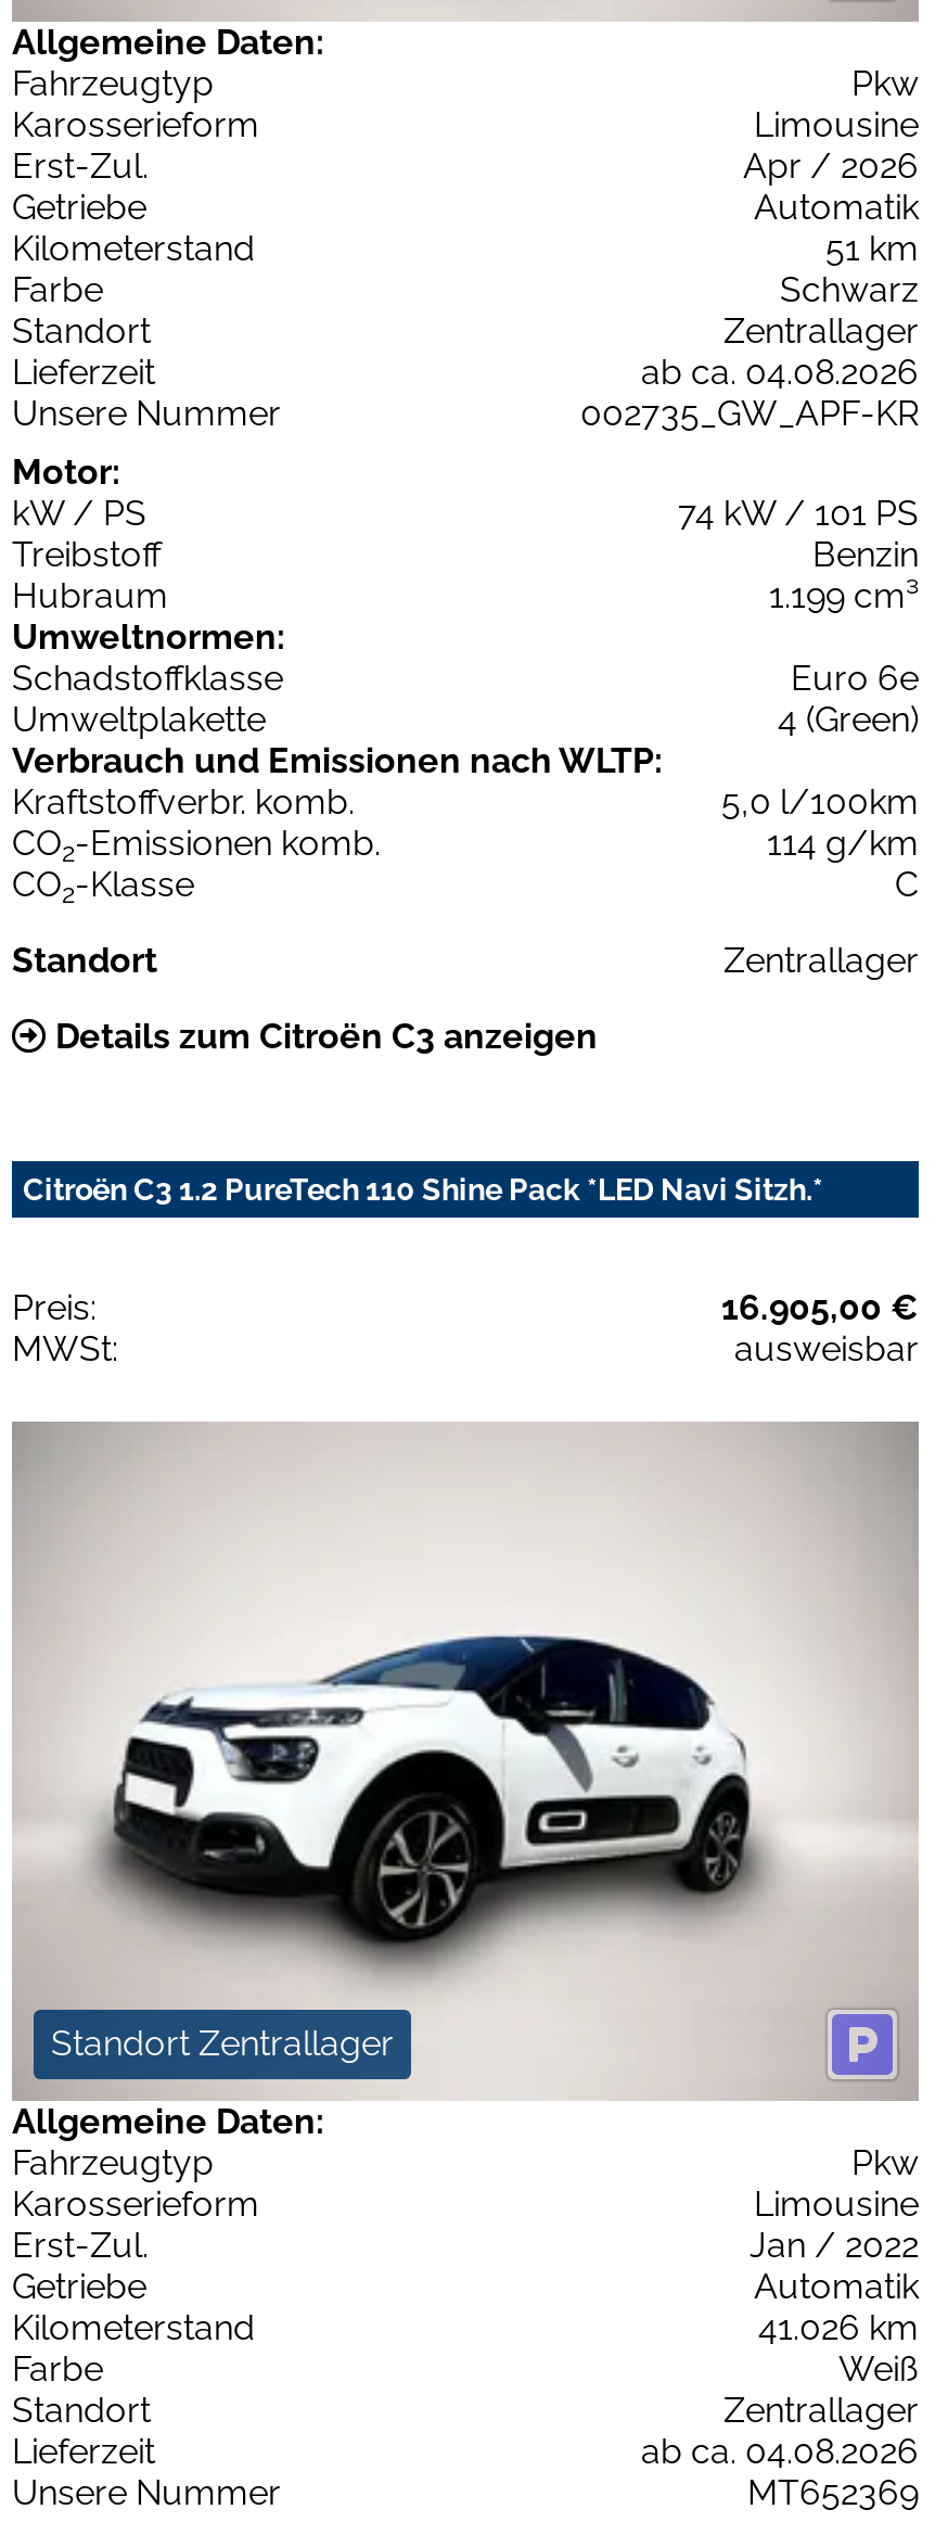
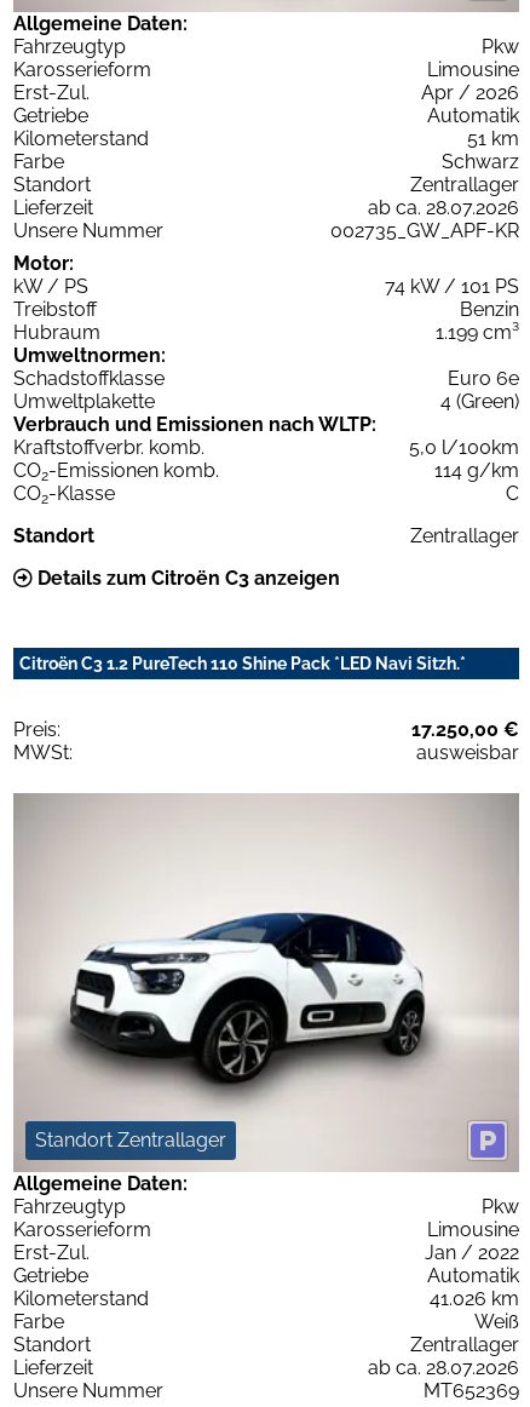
- ab ca. 04.08.2026
+ ab ca. 28.07.2026

- 16.905,00 €
+ 17.250,00 €

- ab ca. 04.08.2026
+ ab ca. 28.07.2026
